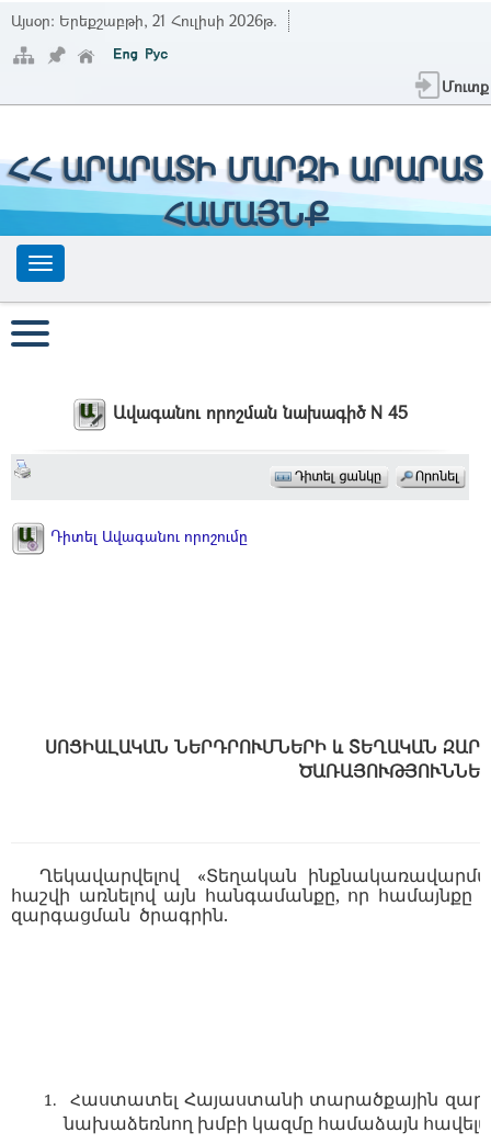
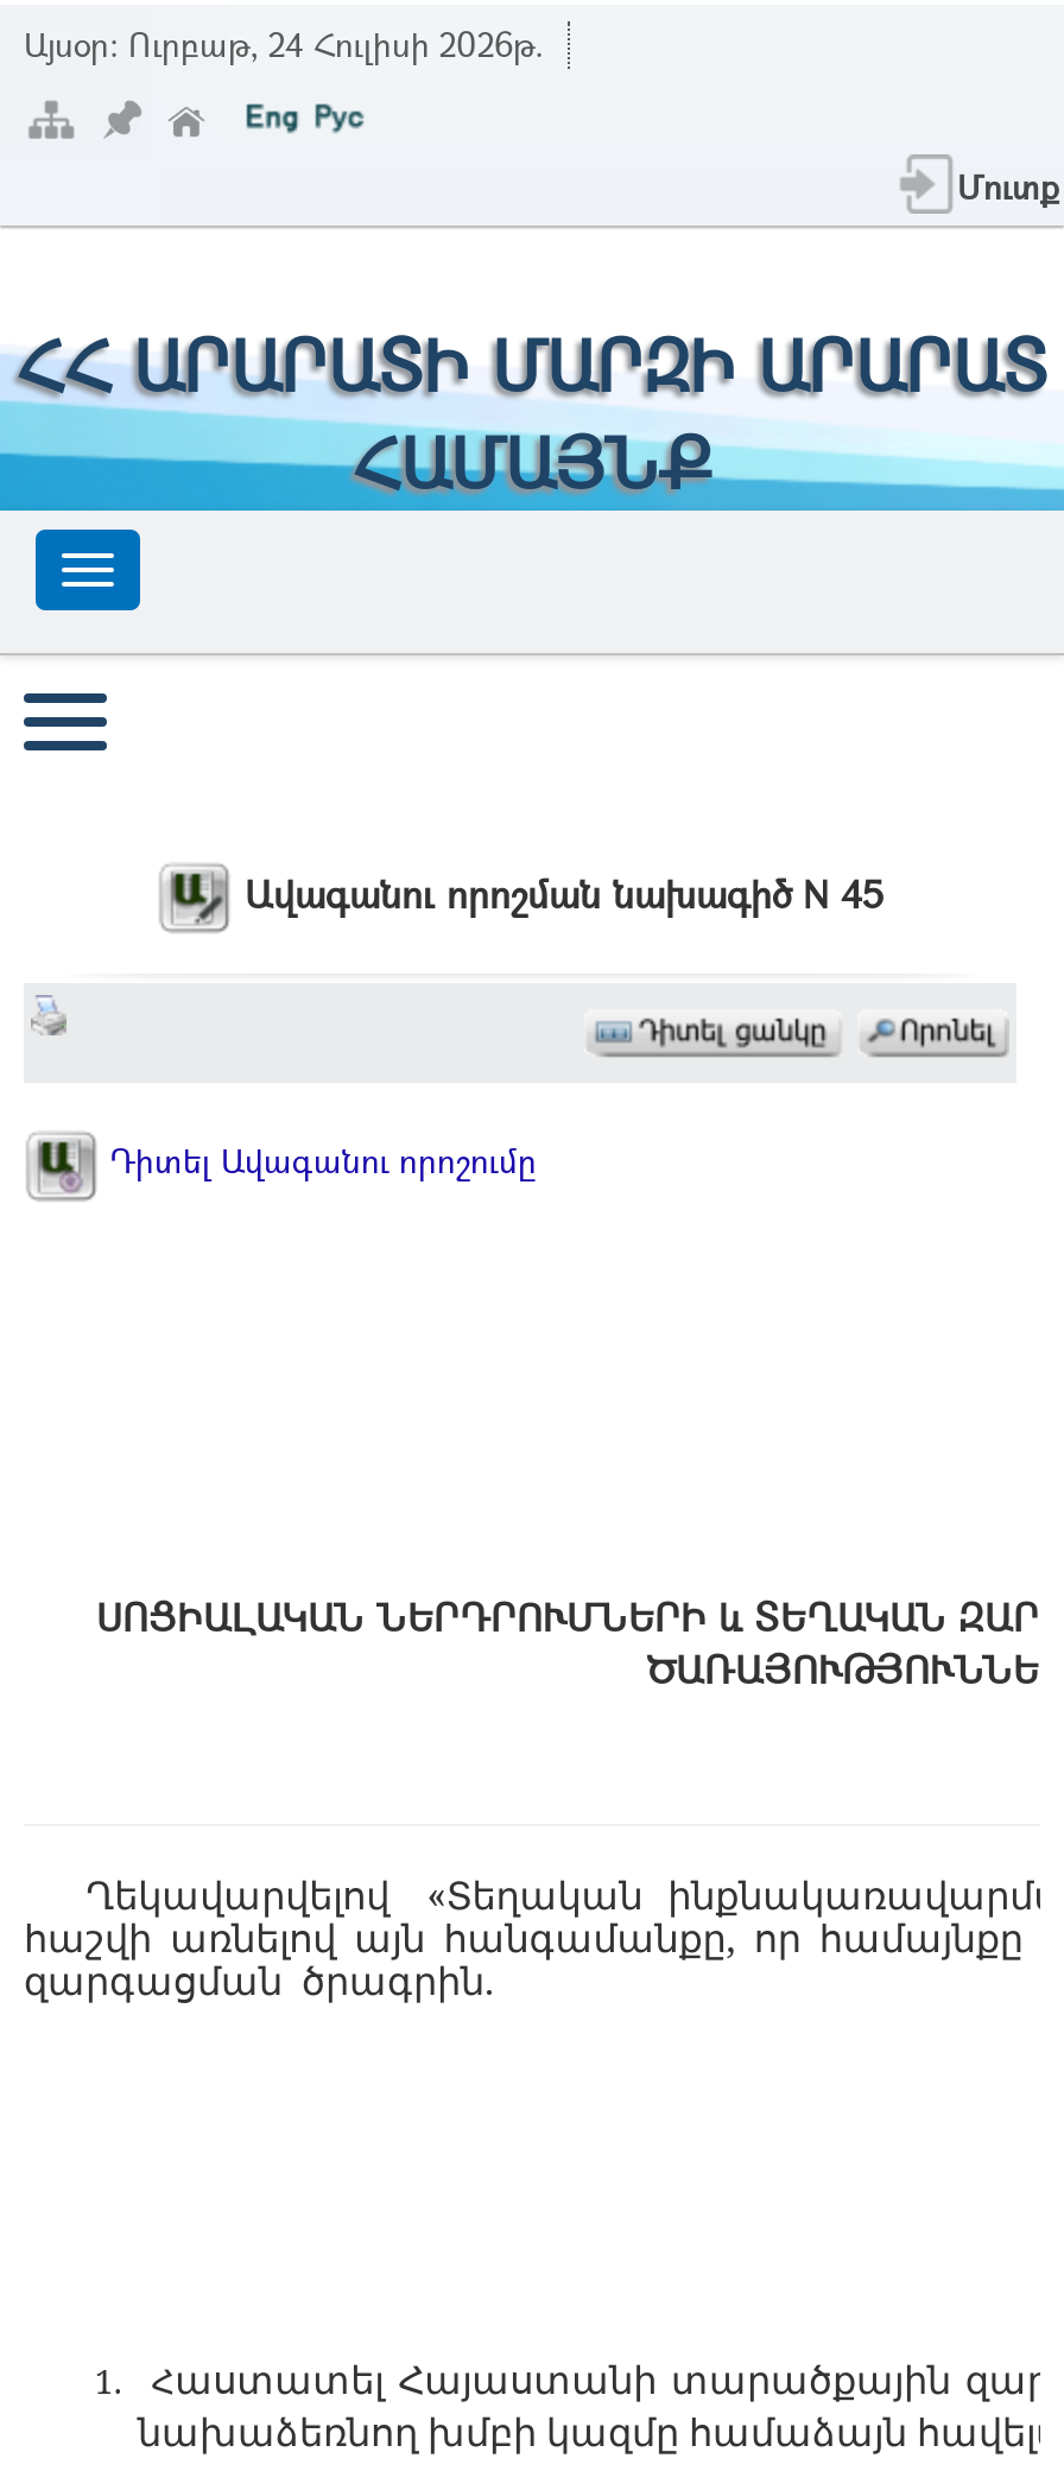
- Այսօր: Երեքշաբթի, 21 Հուլիսի 2026թ.
+ Այսօր: Ուրբաթ, 24 Հուլիսի 2026թ.
